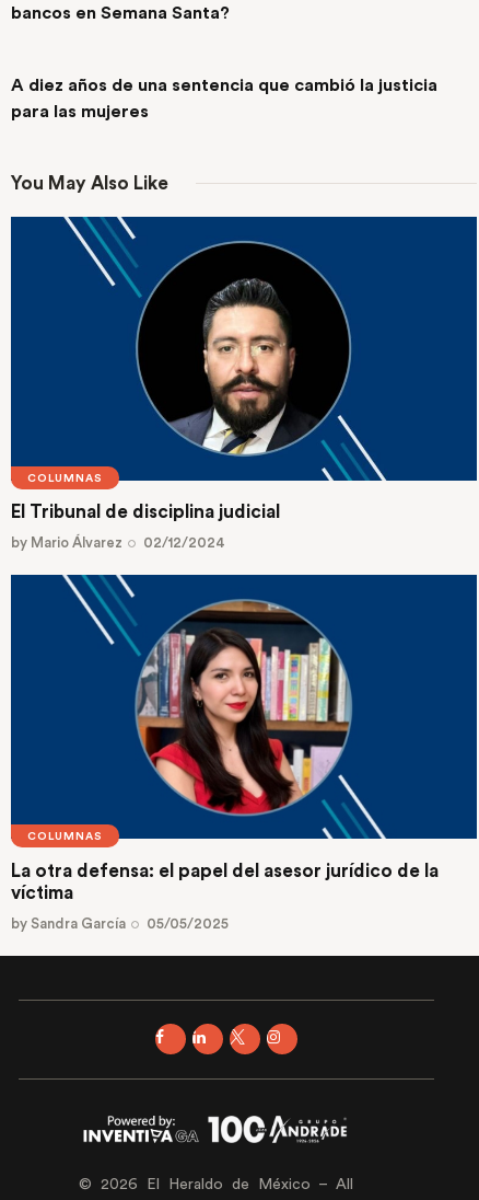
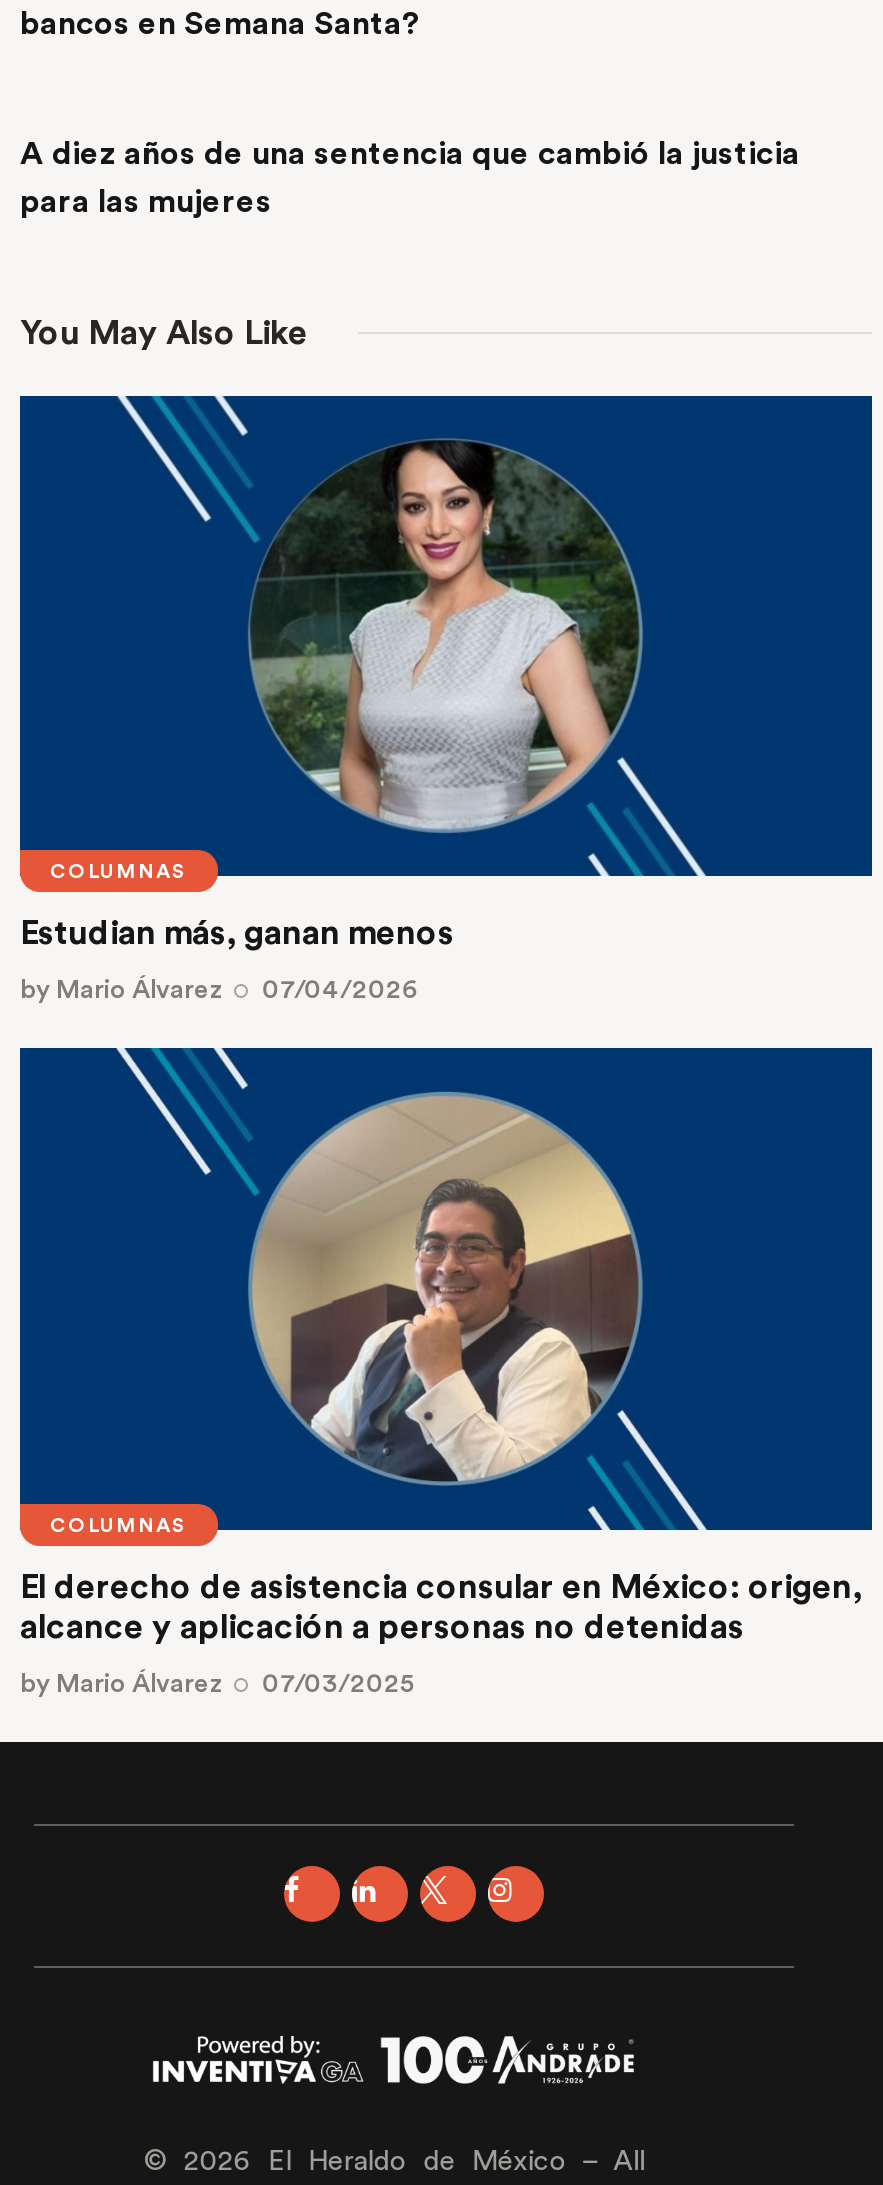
- [image]
+ [image]

- El Tribunal de disciplina judicial
+ Estudian más, ganan menos

- by Mario Álvarez 02/12/2024
+ by Mario Álvarez 07/04/2026

- [image]
+ [image]

- La otra defensa: el papel del asesor jurídico de la
- víctima
+ El derecho de asistencia consular en México: origen,
+ alcance y aplicación a personas no detenidas

- by Sandra García
- 05/05/2025
+ by Mario Álvarez
+ 07/03/2025
